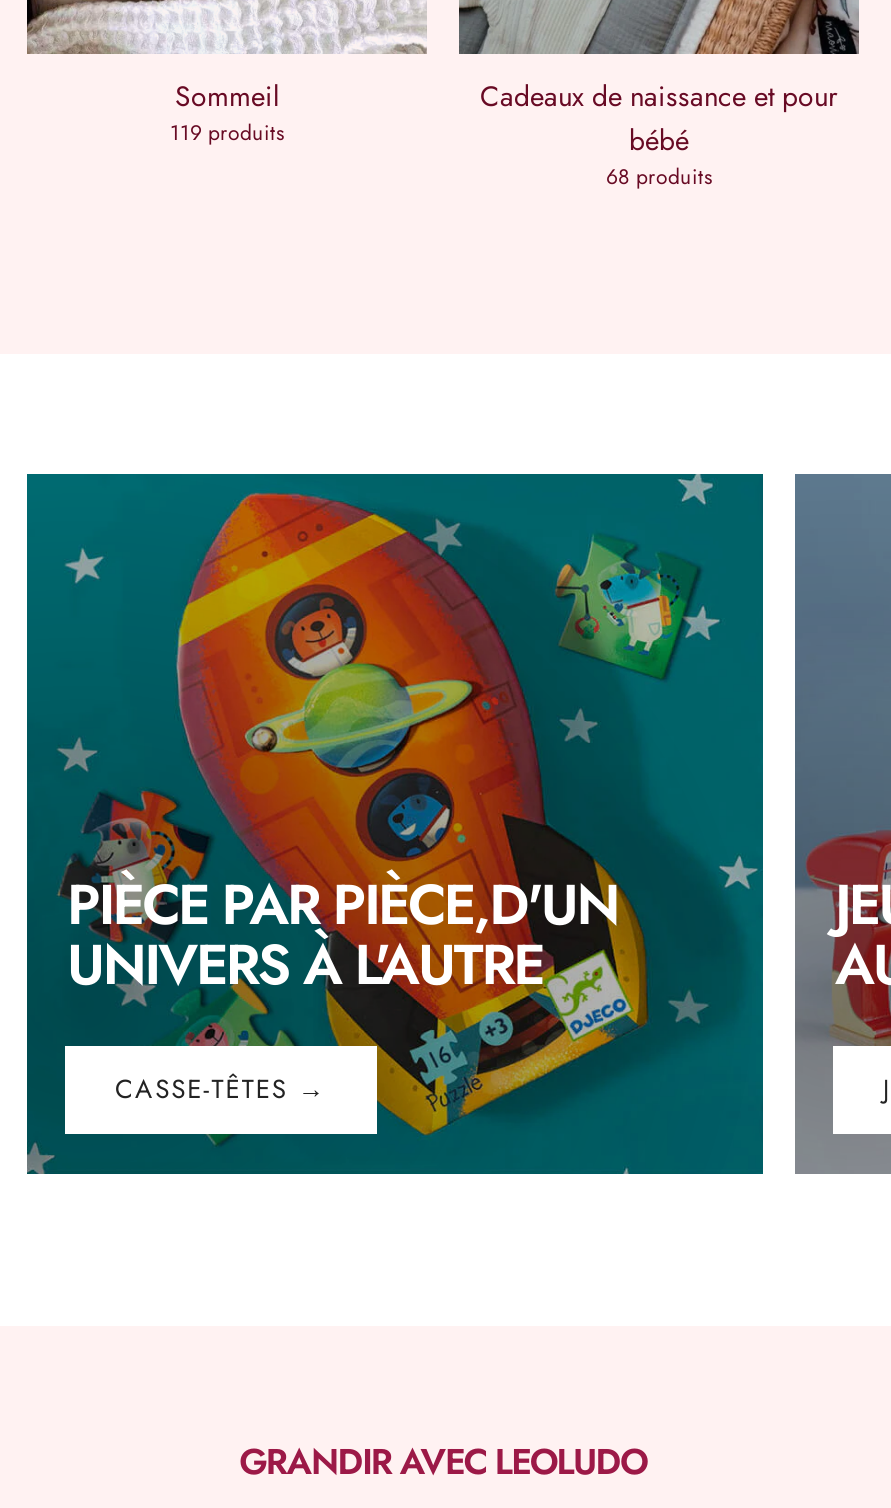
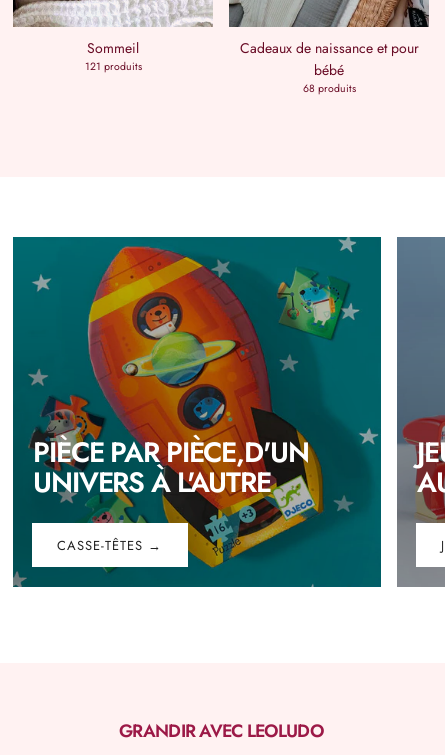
- 119 produits
+ 121 produits
